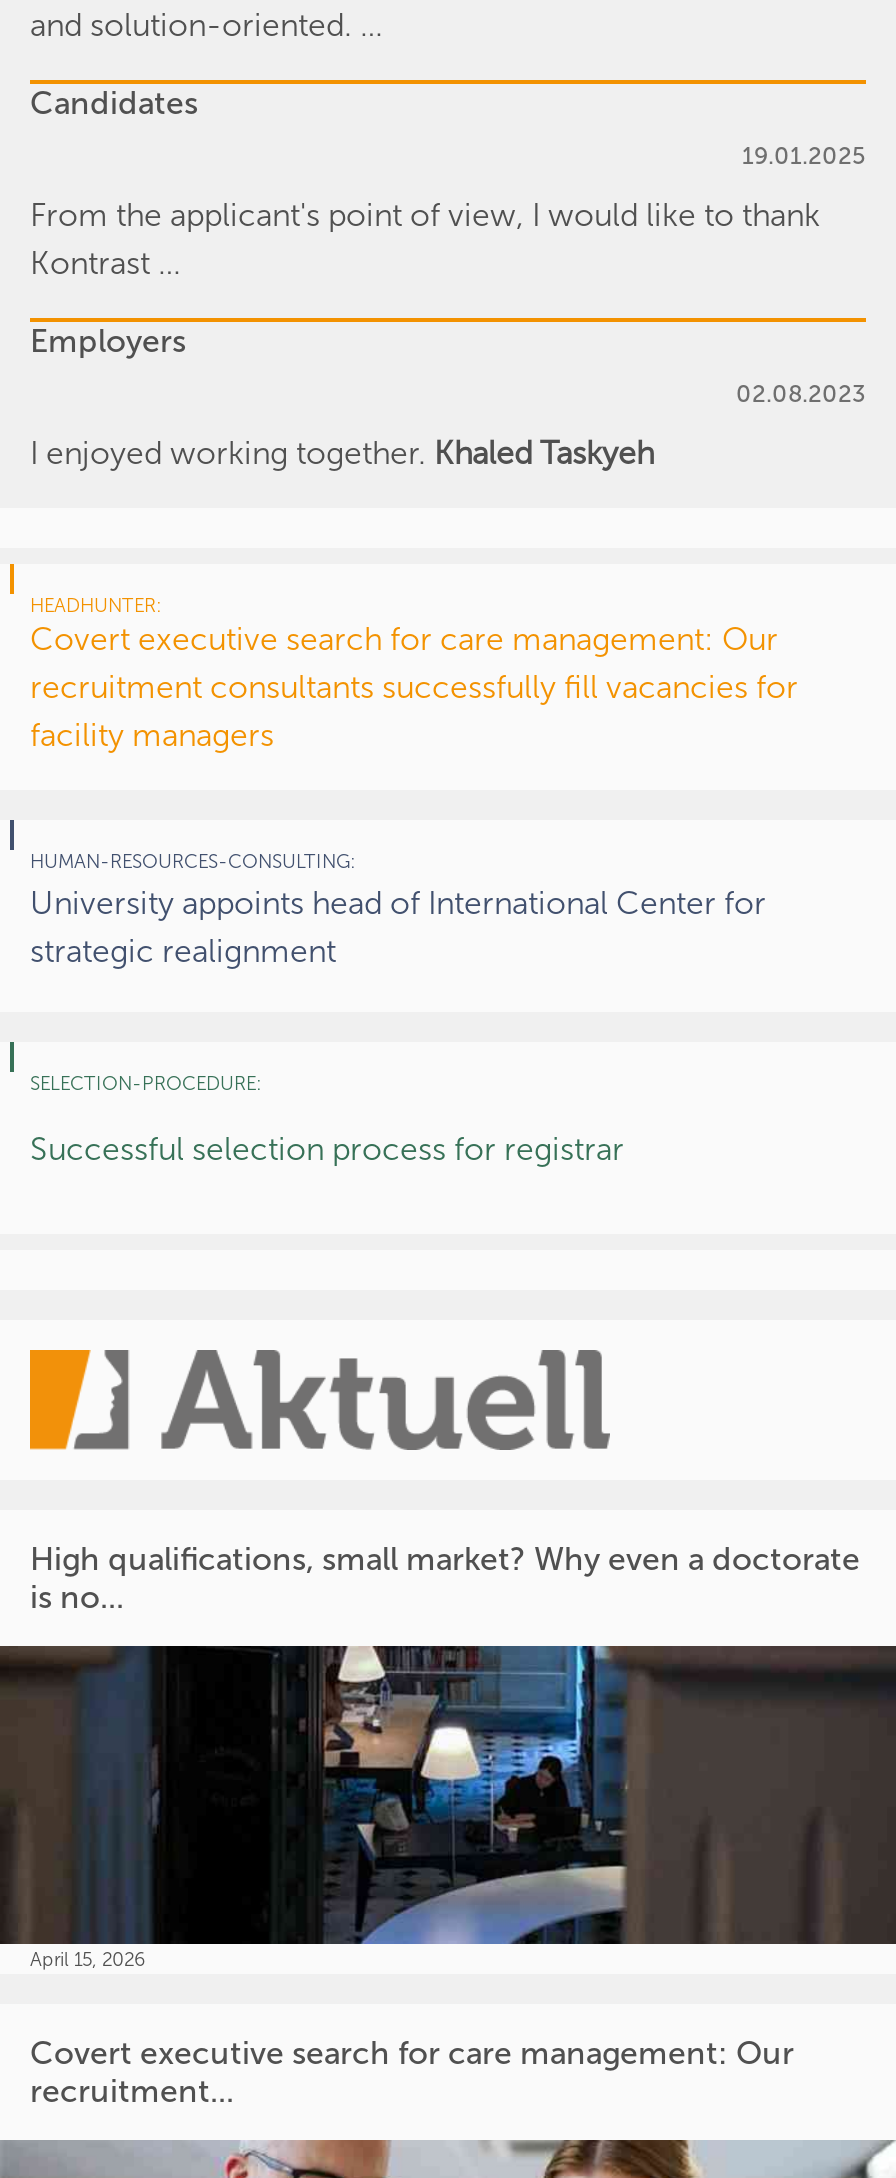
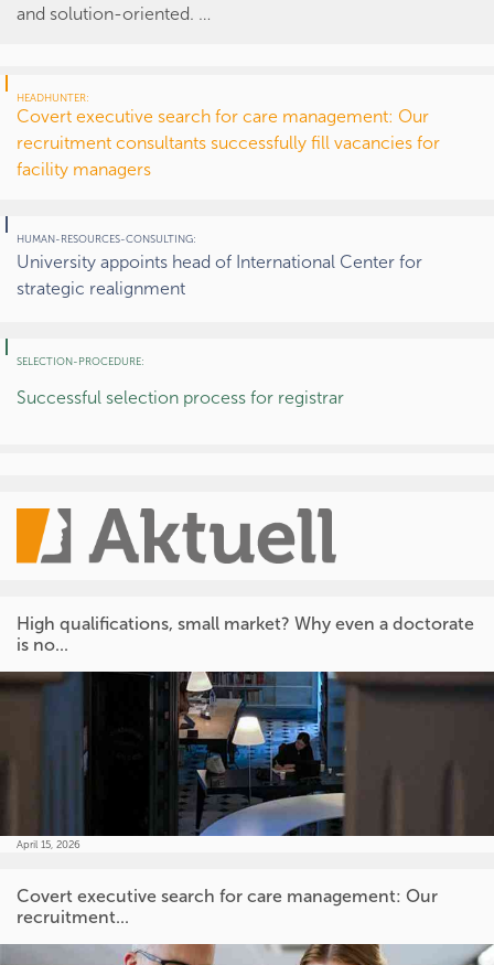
- Candidates
- 19.01.2025
- From the applicant's point of view, I would like to thank
- Kontrast …
- Employers
- 02.08.2023
- I enjoyed working together. Khaled Taskyeh
